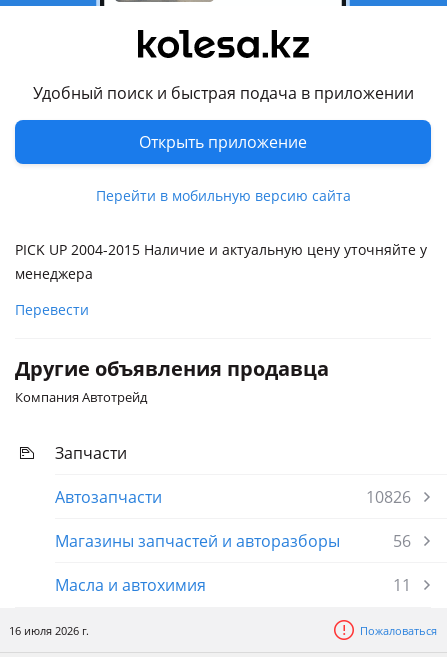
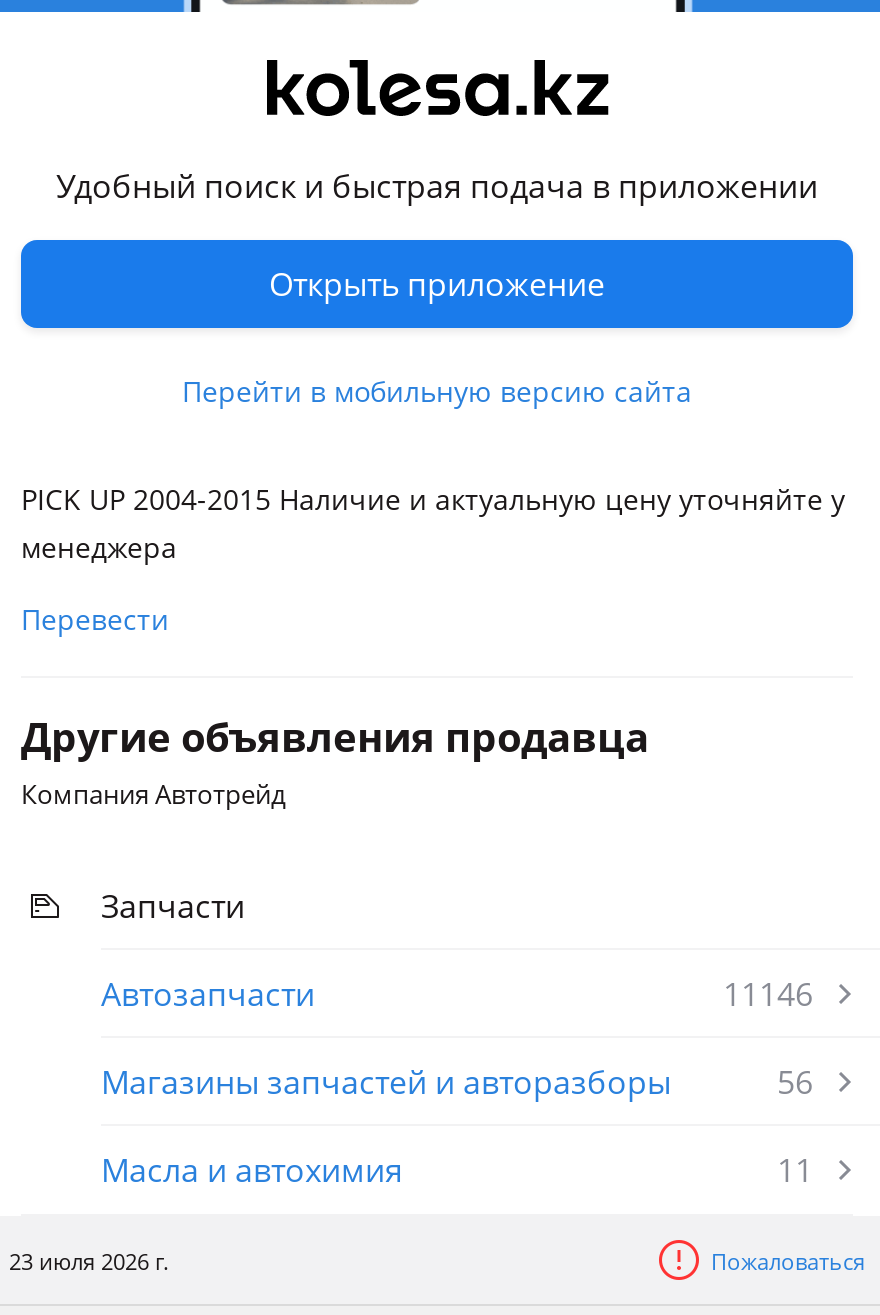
- 10826
+ 11146

- 16 июля 2026 г.
+ 23 июля 2026 г.
